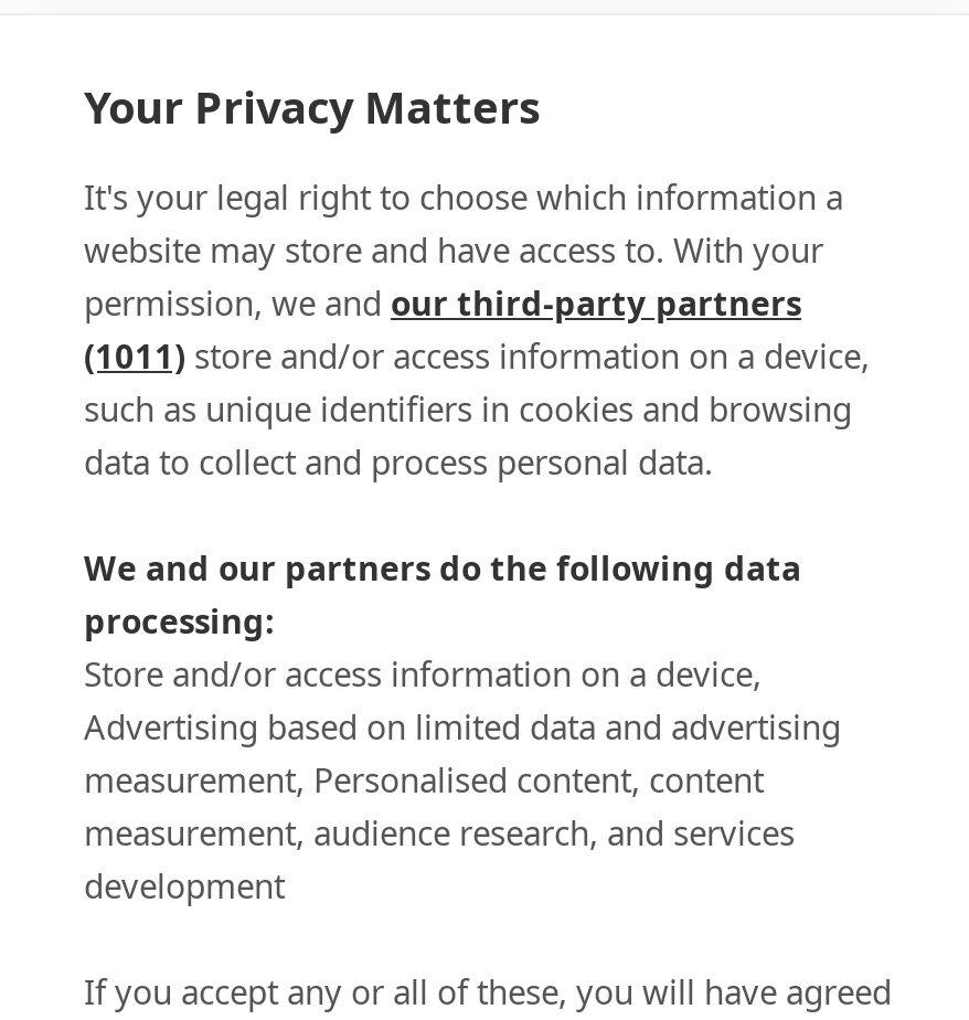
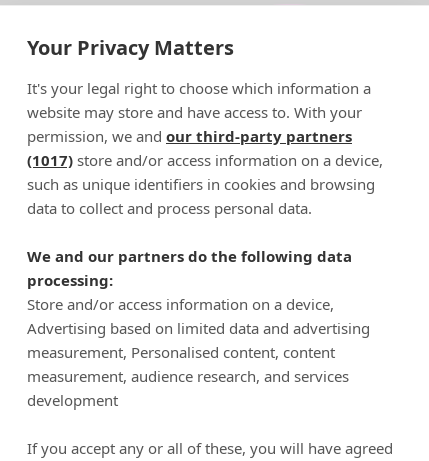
- (1011) store and/or access information on a device,
+ (1017) store and/or access information on a device,
